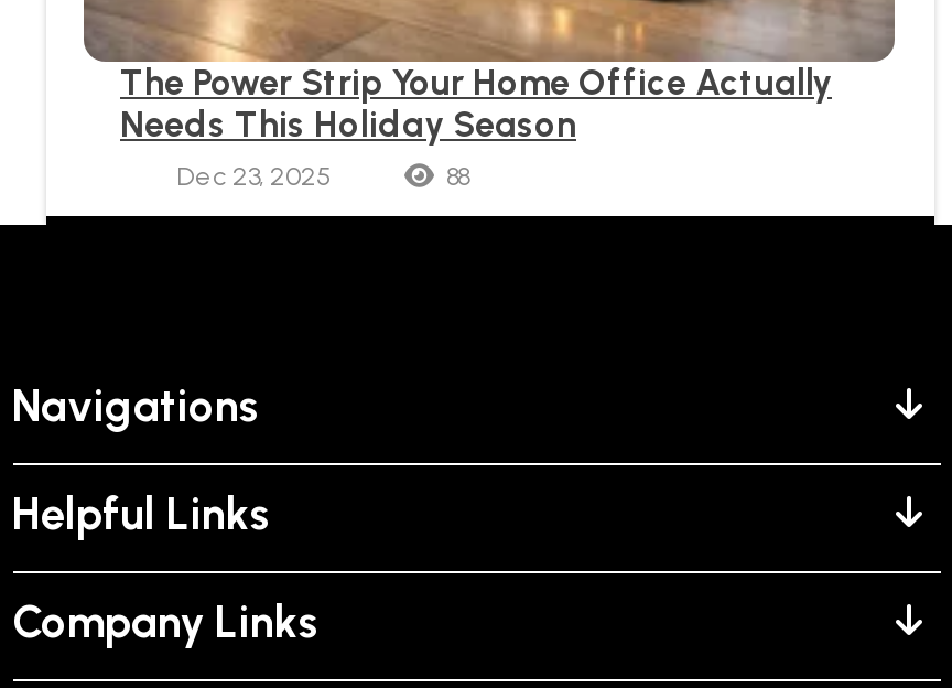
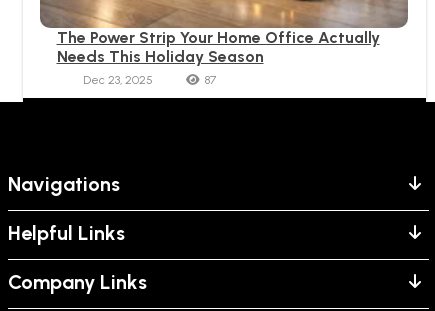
- 88
+ 87
